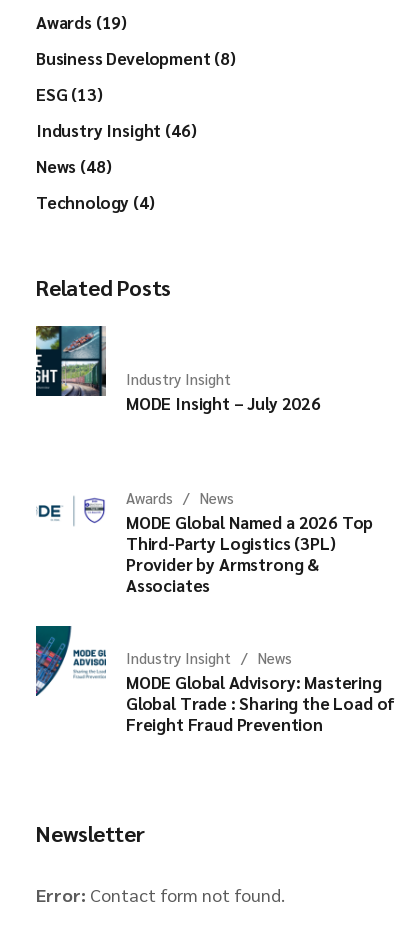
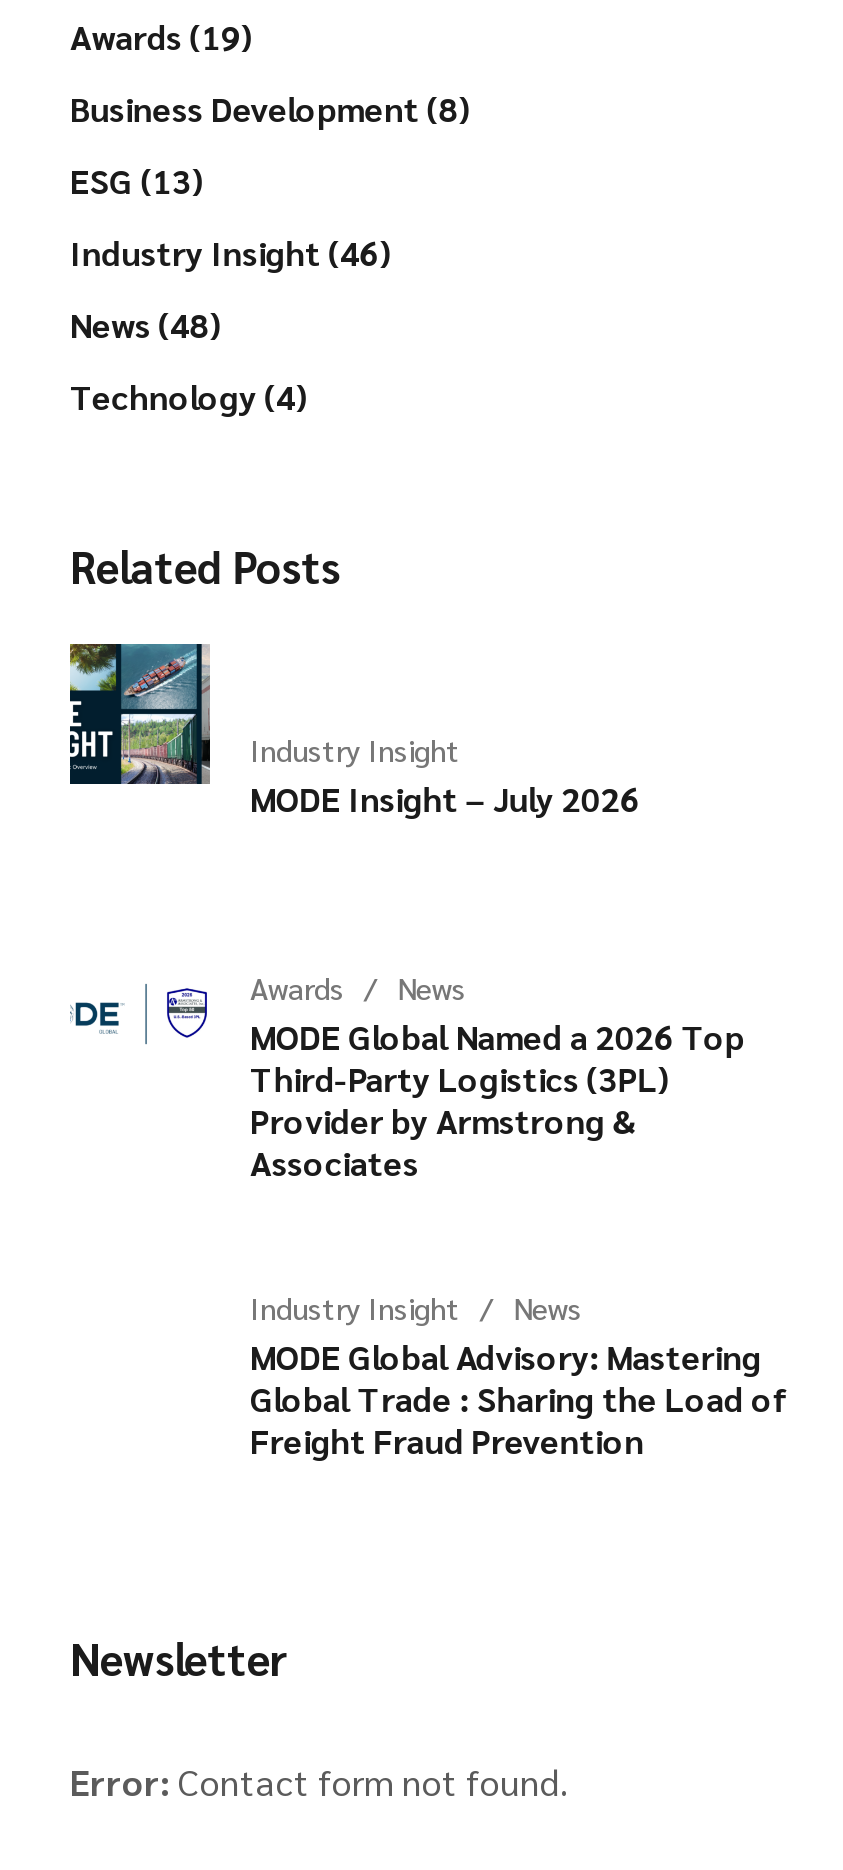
- [image]
